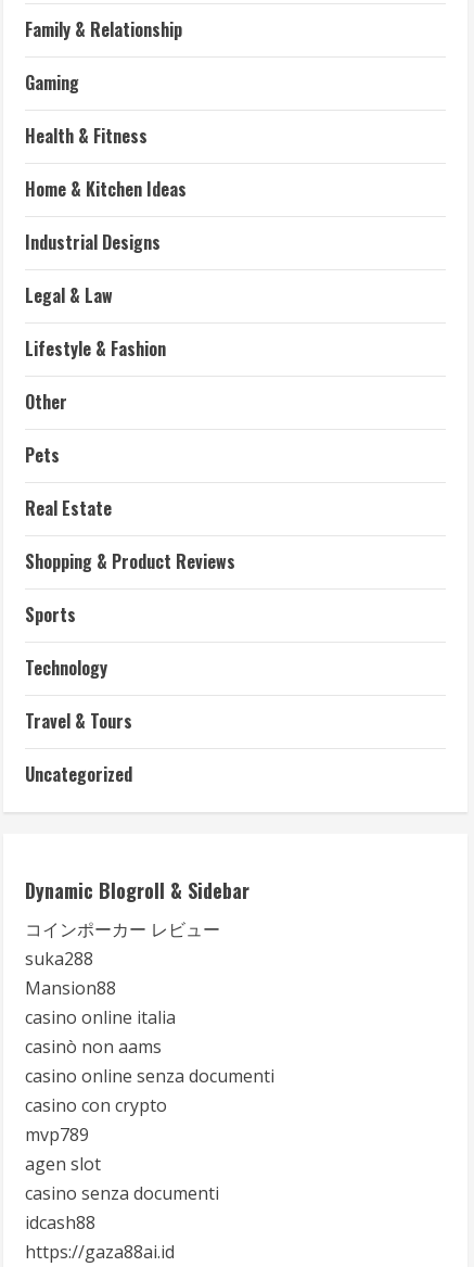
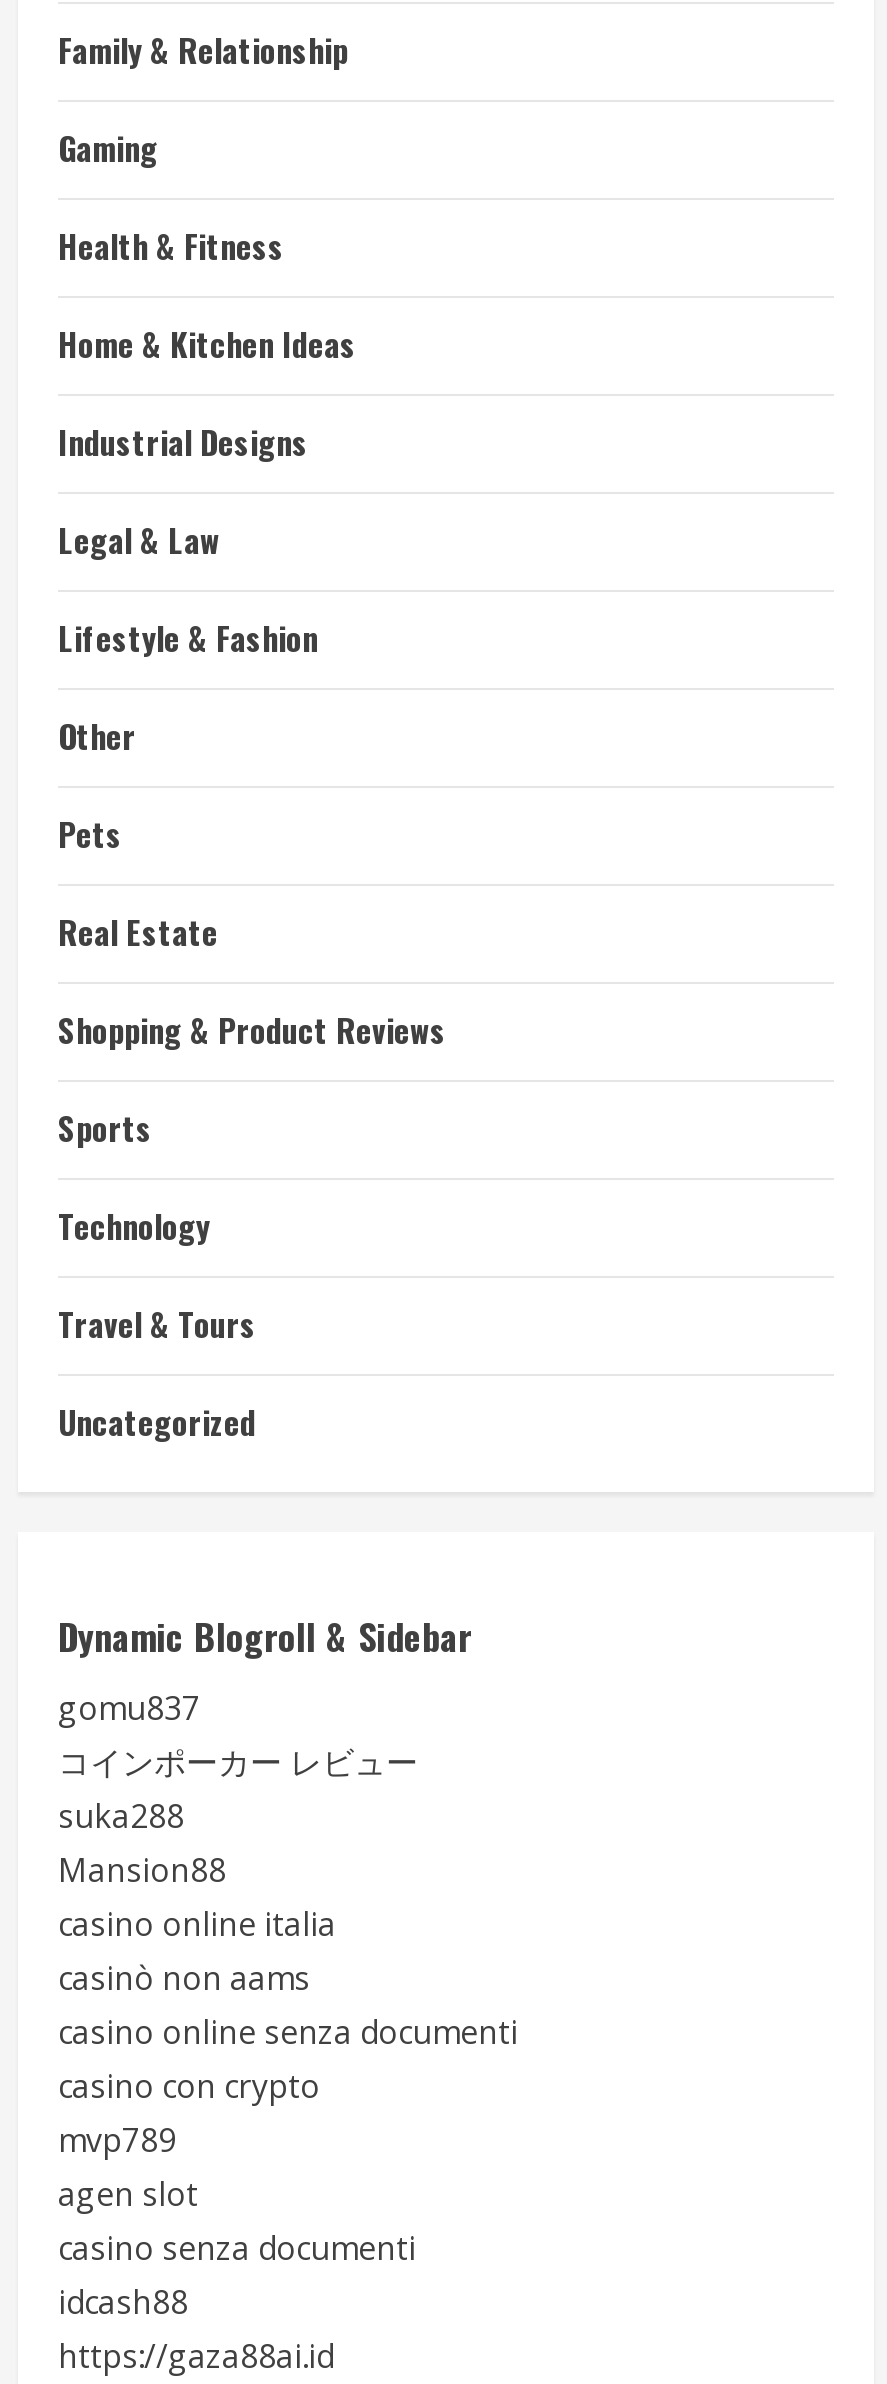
+ gomu837
